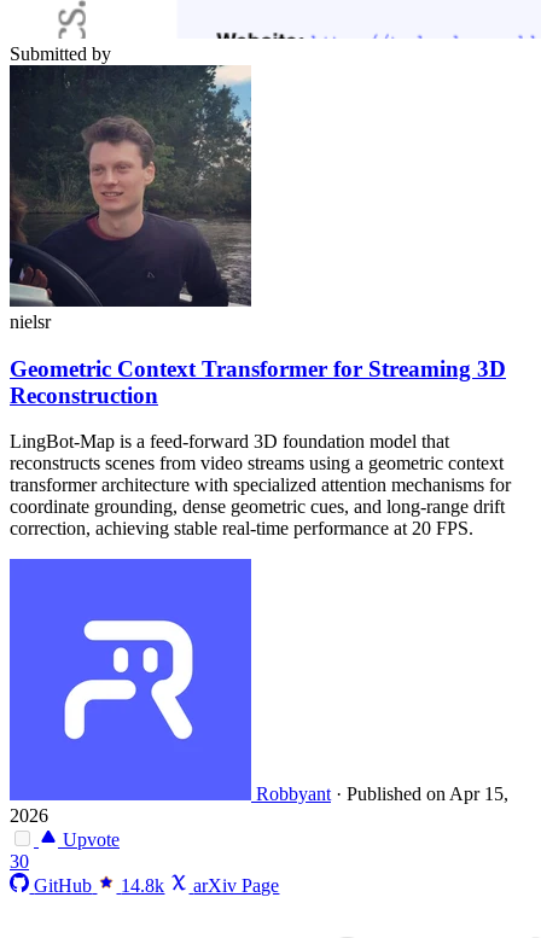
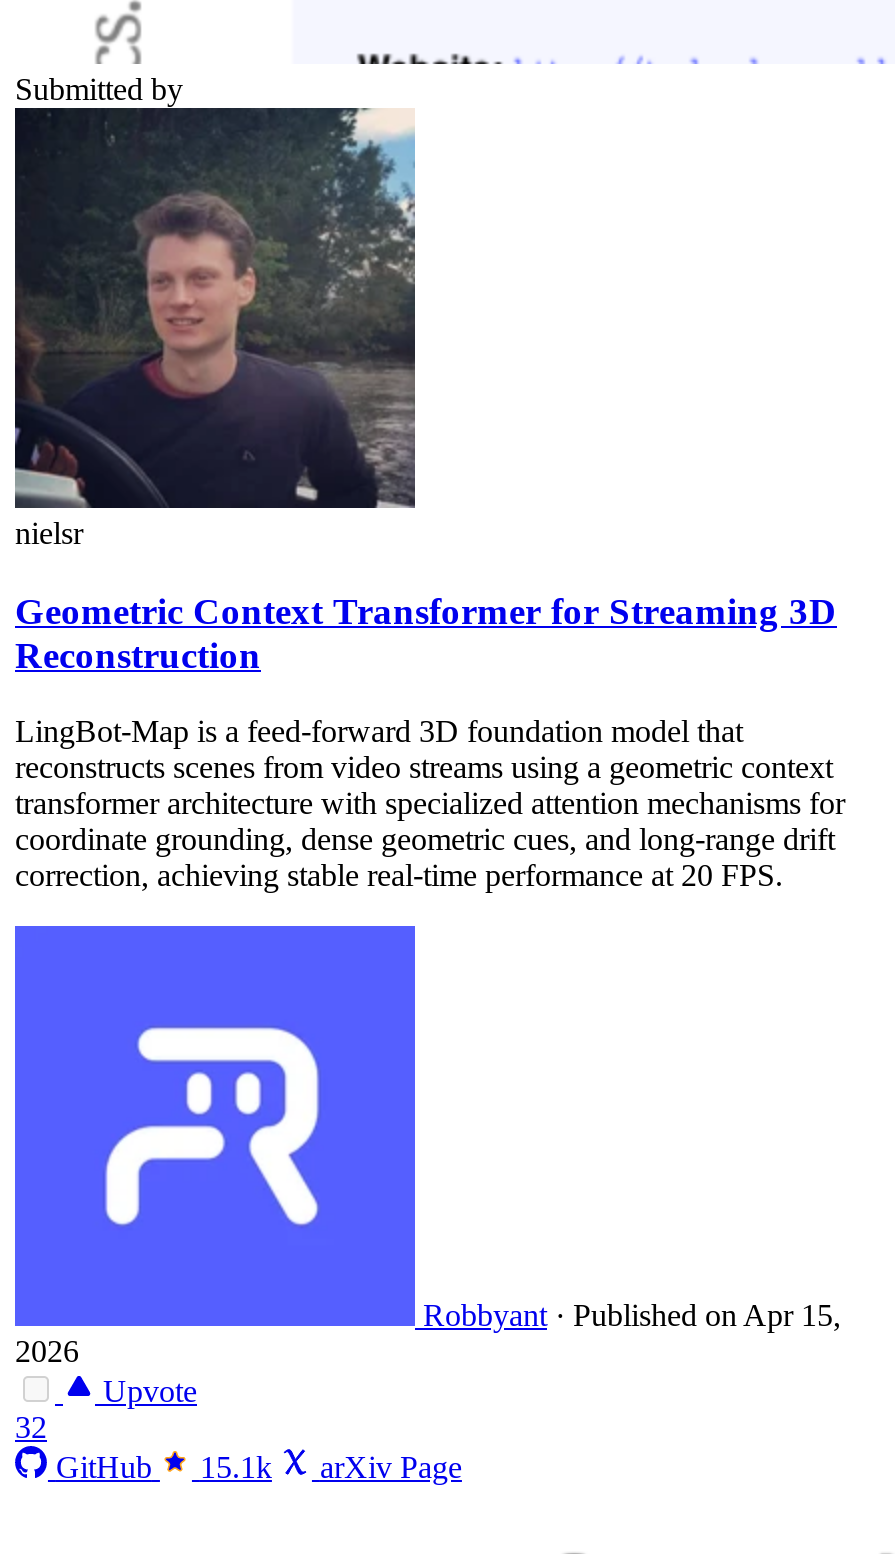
- 30
+ 32

- GitHub 14.8k arXiv Page
+ GitHub 15.1k arXiv Page
